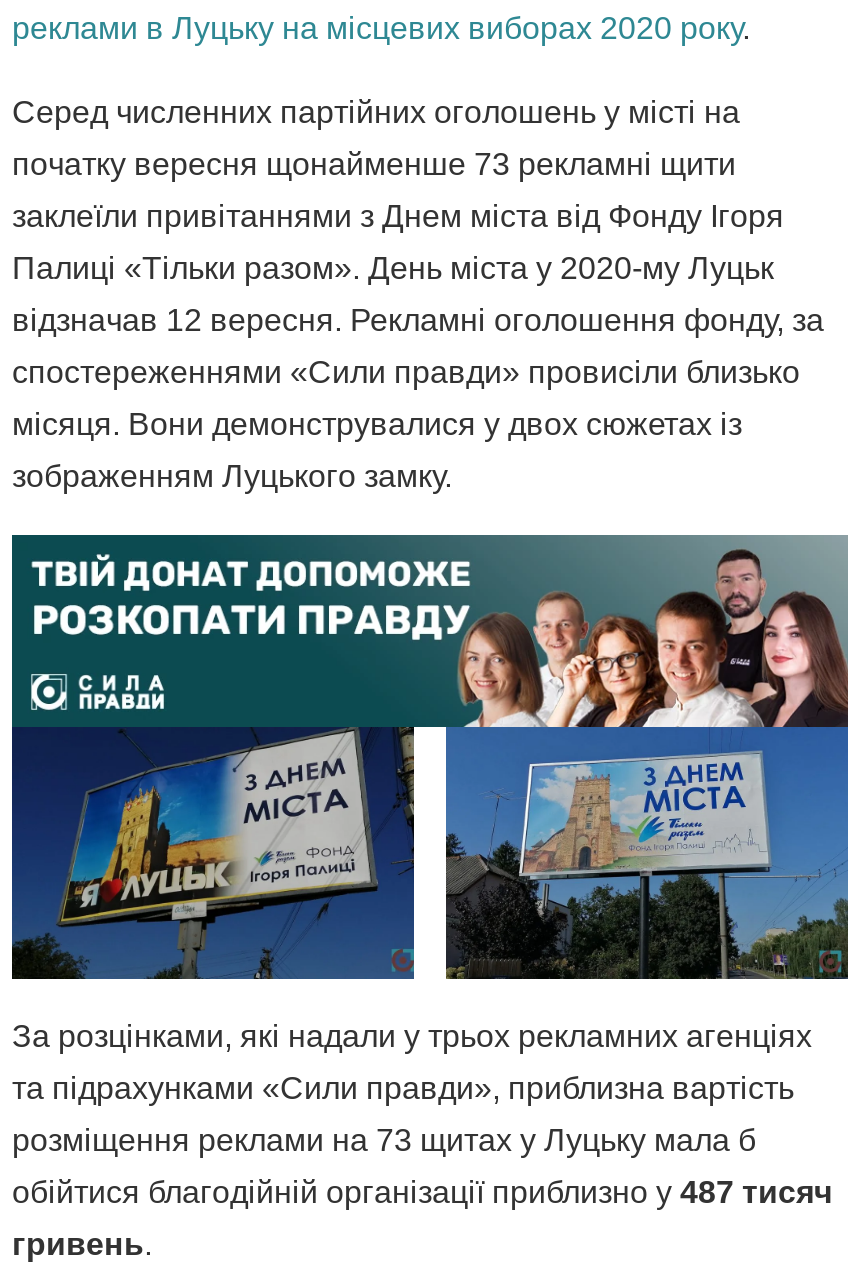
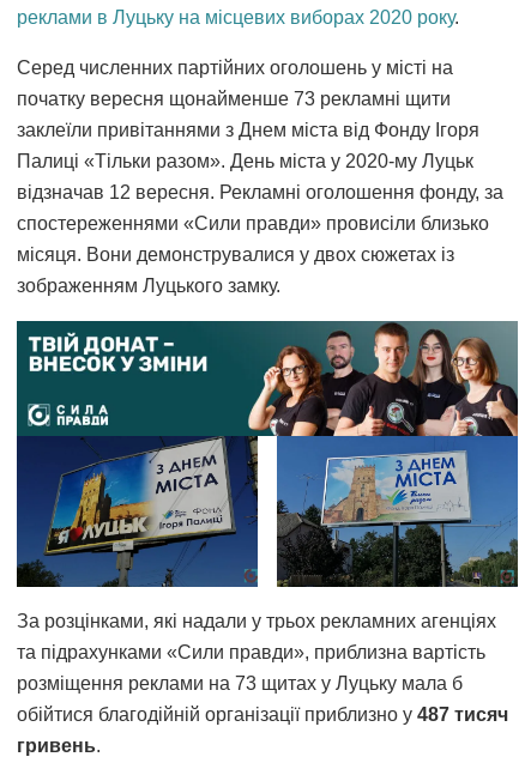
- [image]
+ [image]
